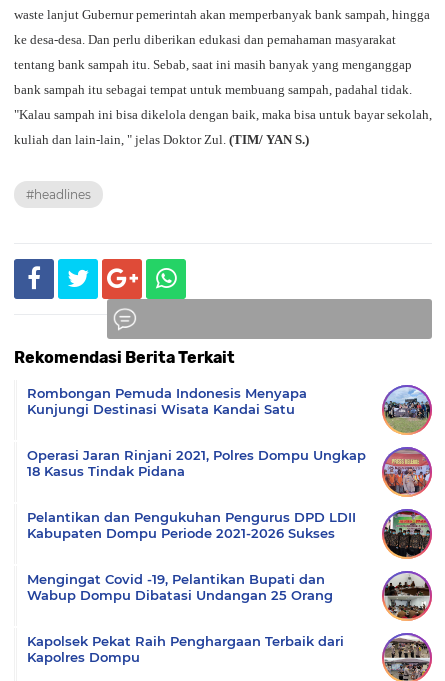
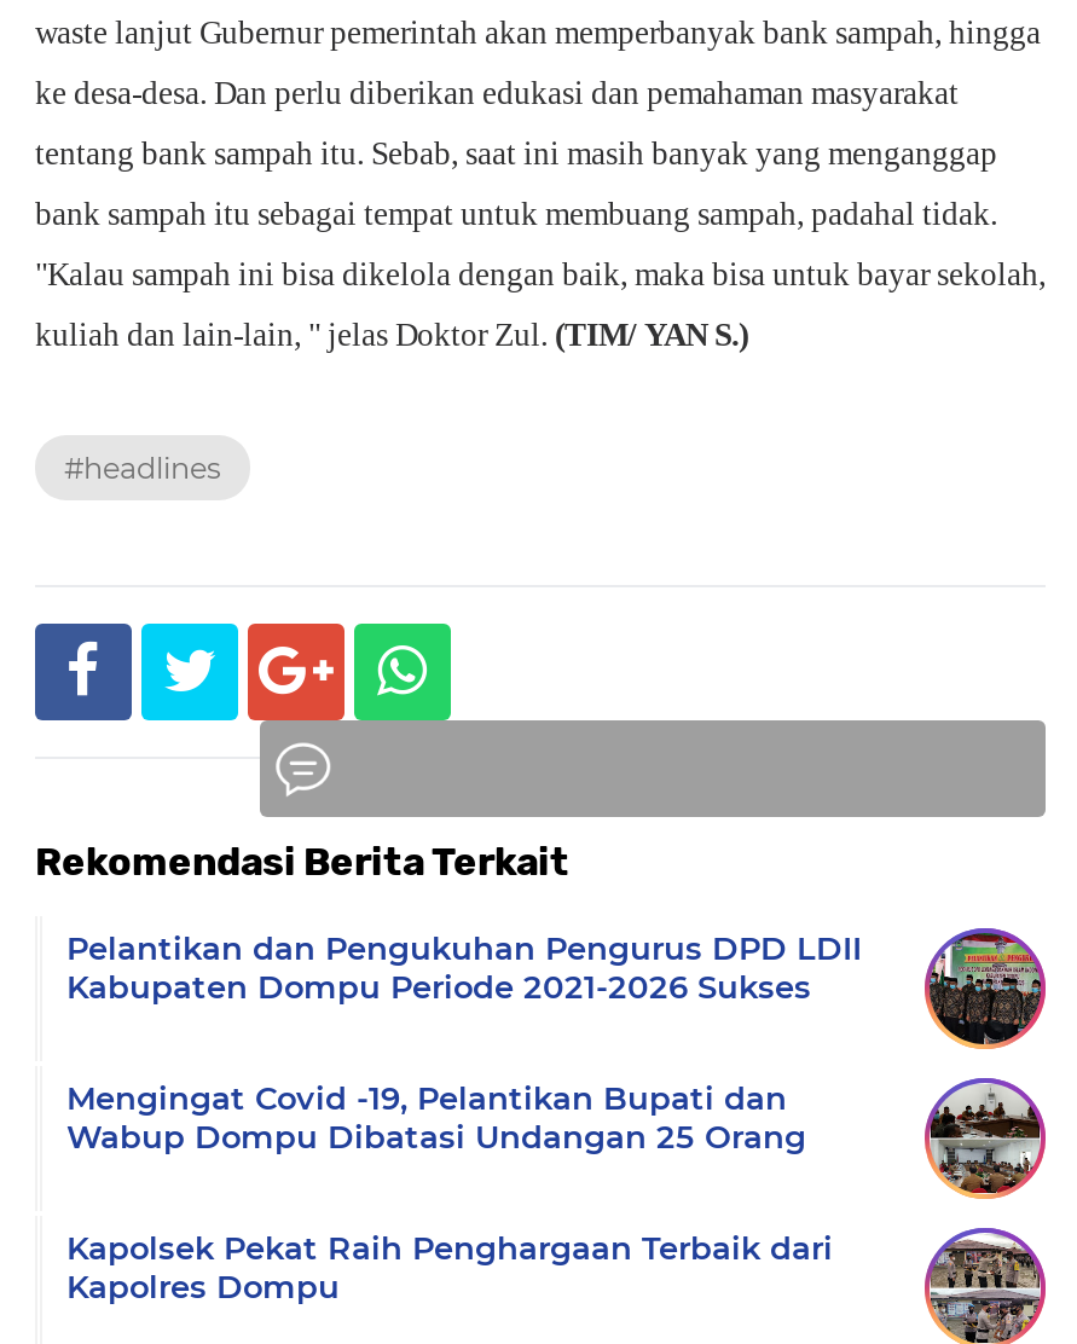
- [image]
- Rombongan Pemuda Indonesis Menyapa
- Kunjungi Destinasi Wisata Kandai Satu
- Operasi Jaran Rinjani 2021, Polres Dompu Ungkap
- 18 Kasus Tindak Pidana

- [image]
